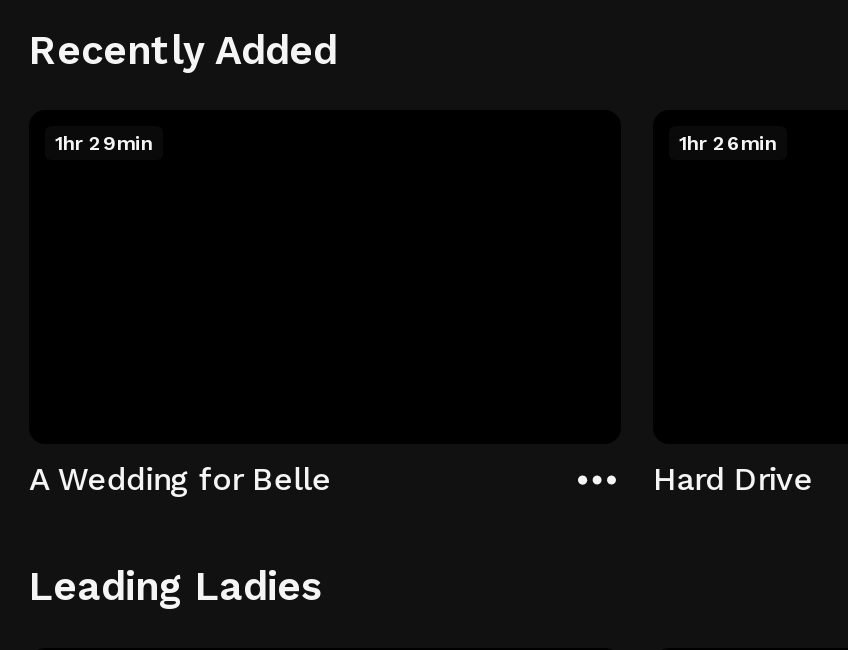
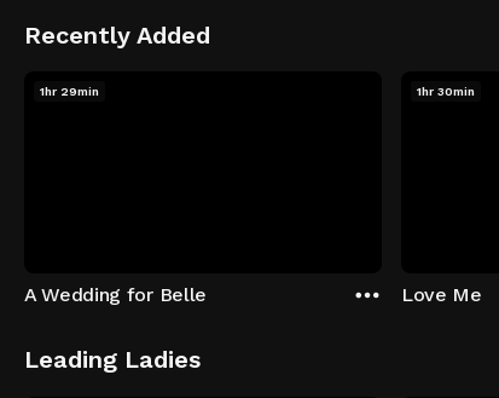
- 1hr 26min
+ 1hr 30min

- Hard Drive
+ Love Me
